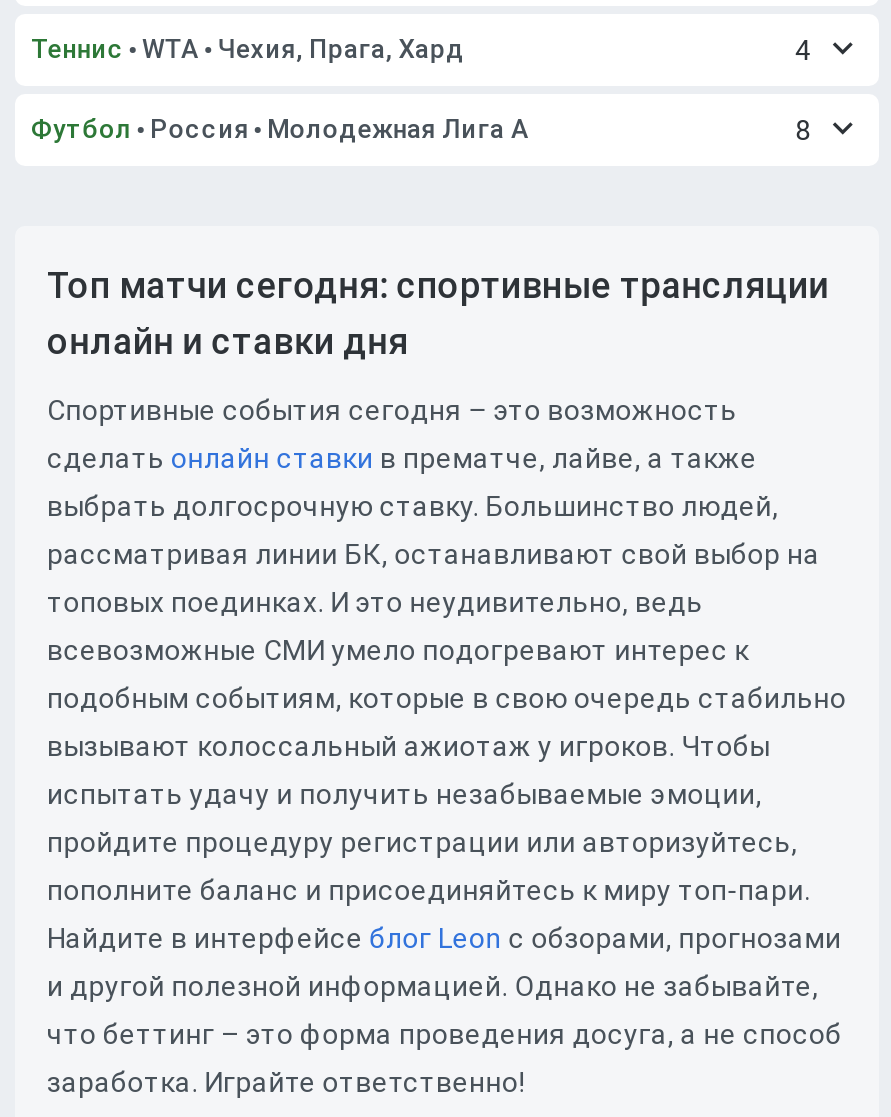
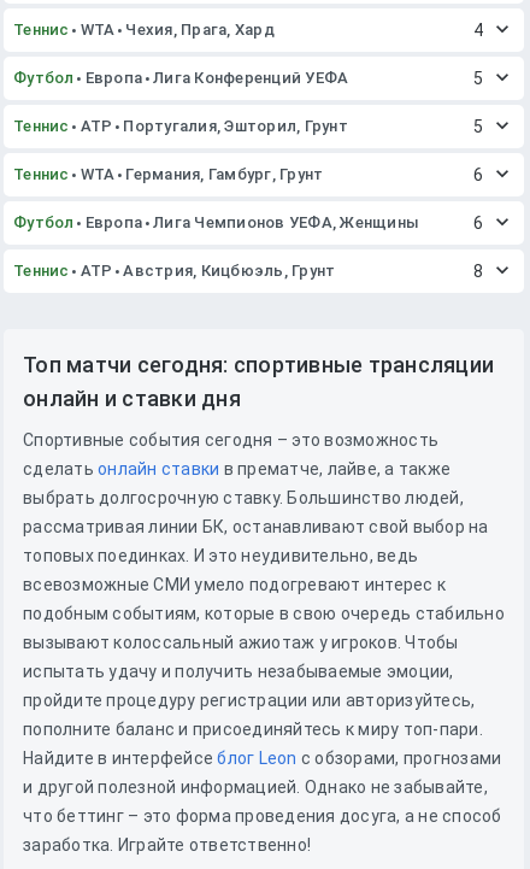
- Футбол Россия Молодежная Лига А
+ Футбол Европа Лига Конференций УЕФА
+ 5
+ Теннис ATP Португалия, Эшторил, Грунт
+ 5
+ Теннис WTA Германия, Гамбург, Грунт
+ 6
+ Футбол Европа Лига Чемпионов УЕФА, Женщины
+ 6
+ Теннис ATP Австрия, Кицбюэль, Грунт
